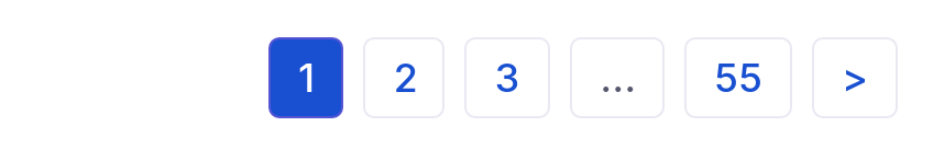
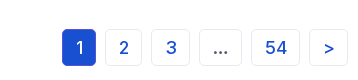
- 55
+ 54
